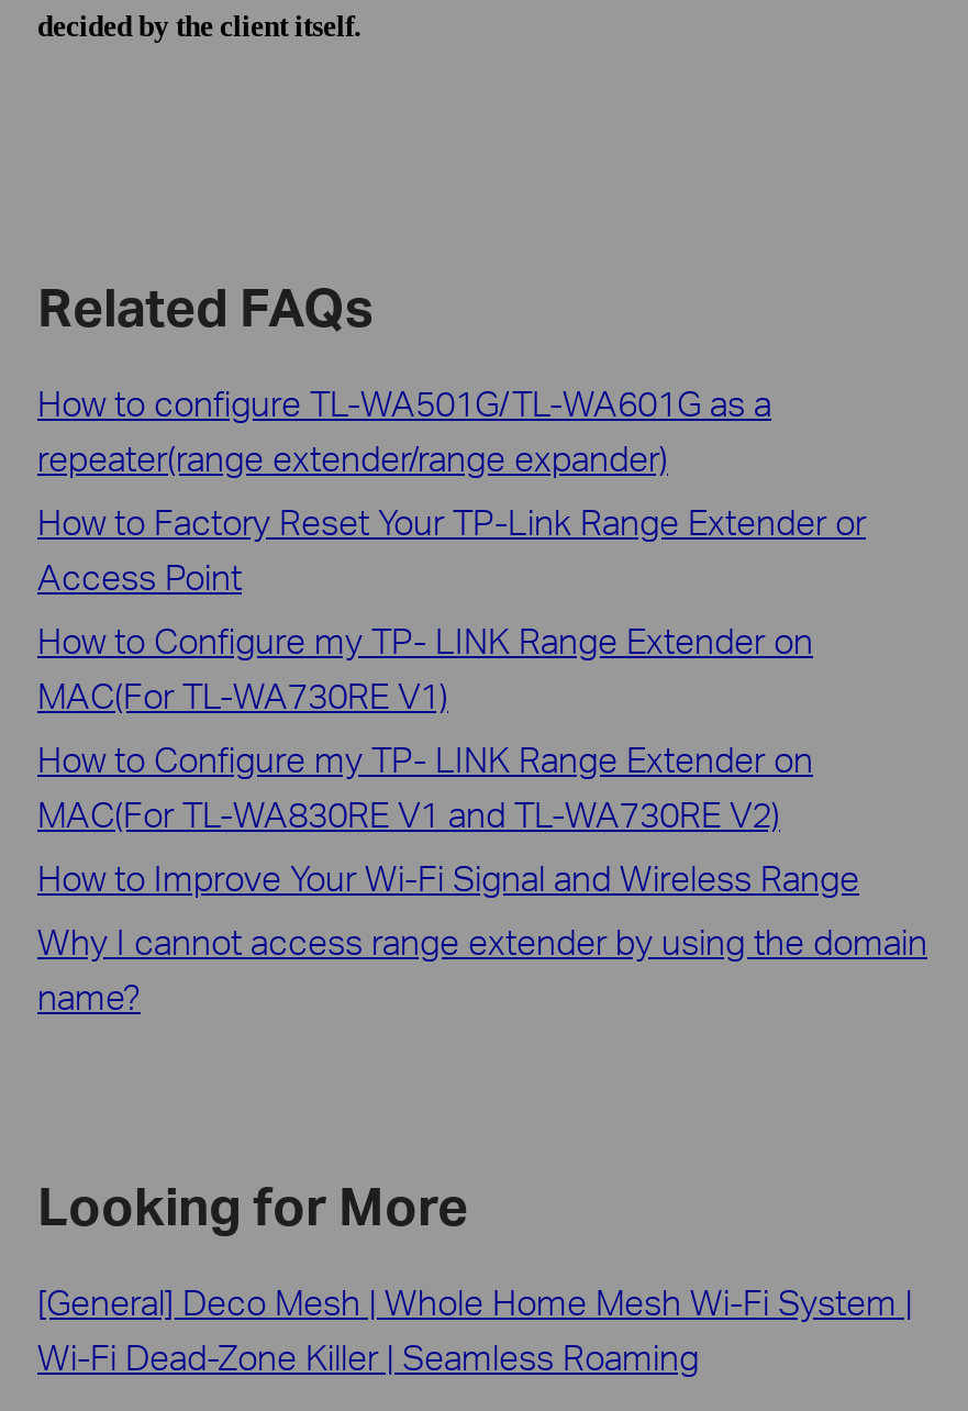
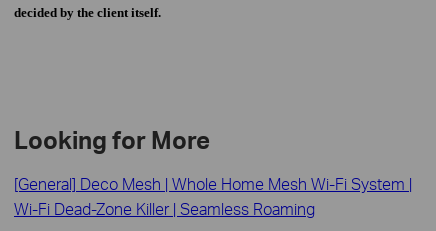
- Related FAQs
- How to configure TL-WA501G/TL-WA601G as a
- repeater(range extender/range expander)
- How to Factory Reset Your TP-Link Range Extender or
- Access Point
- How to Configure my TP- LINK Range Extender on
- MAC(For TL-WA730RE V1)
- How to Configure my TP- LINK Range Extender on
- MAC(For TL-WA830RE V1 and TL-WA730RE V2)
- How to Improve Your Wi-Fi Signal and Wireless Range
- Why I cannot access range extender by using the domain
- name?
